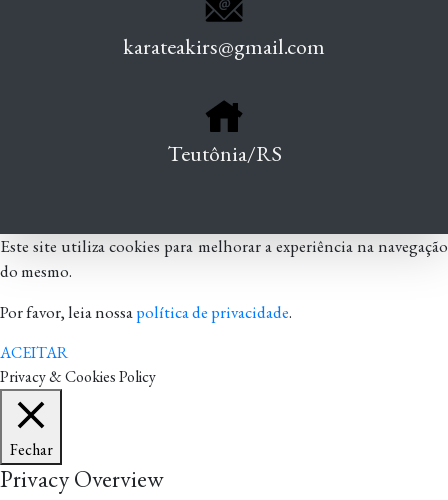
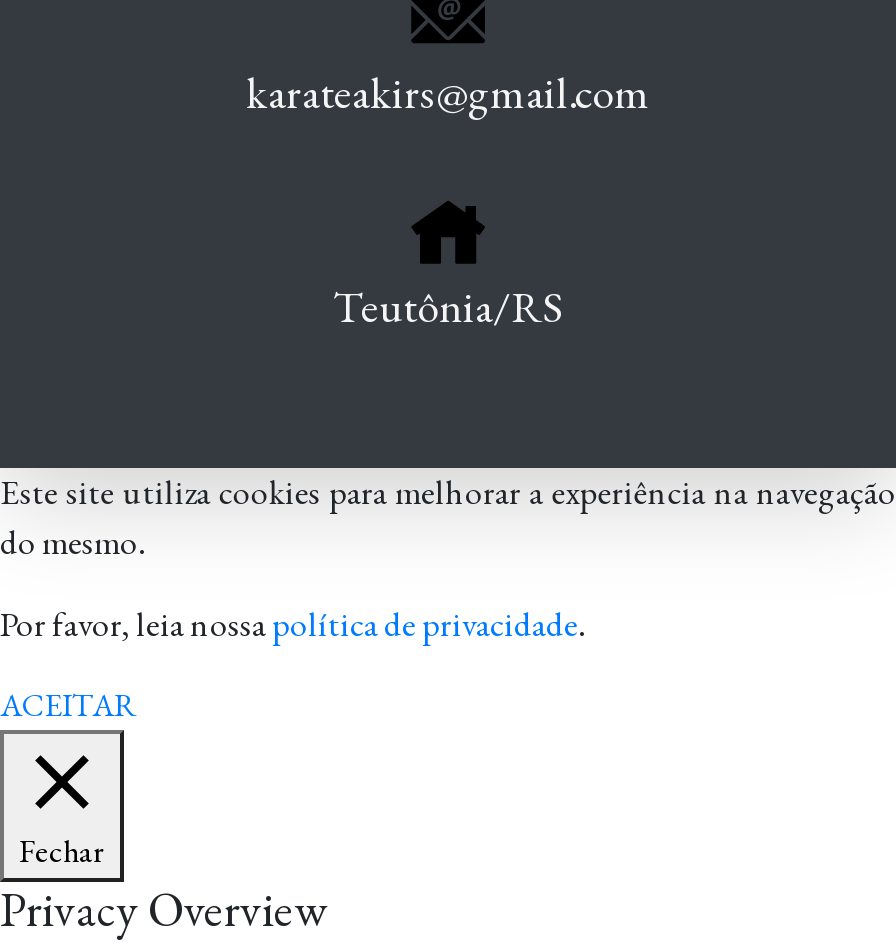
- Privacy & Cookies Policy
